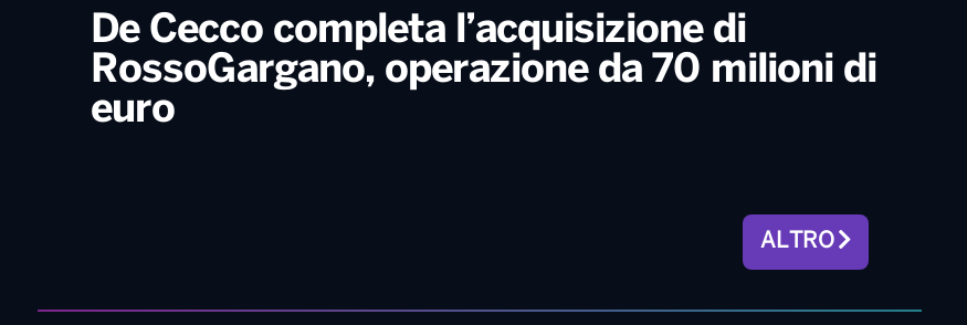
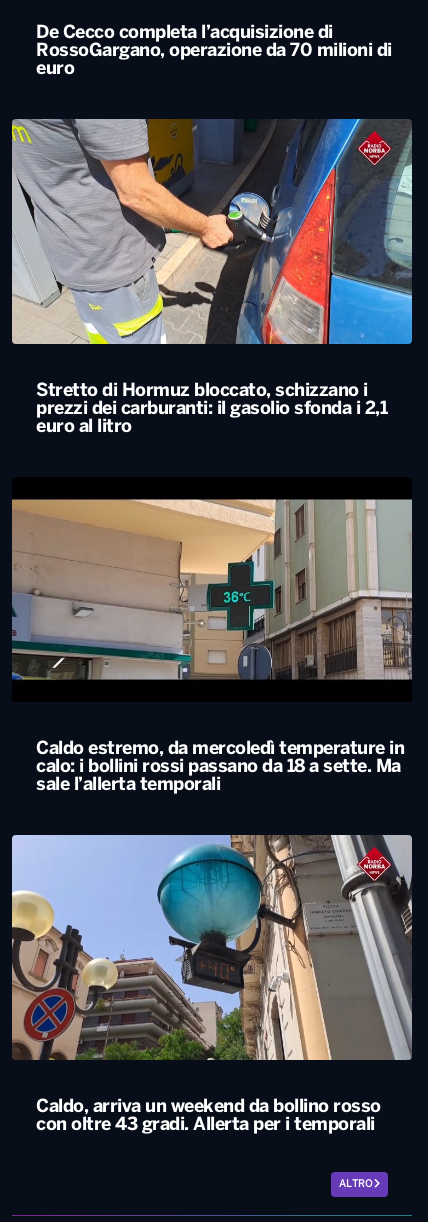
+ [image]
+ Stretto di Hormuz bloccato, schizzano i
+ prezzi dei carburanti: il gasolio sfonda i 2,1
+ euro al litro

+ [image]
+ Caldo, arriva un weekend da bollino rosso
+ con oltre 43 gradi. Allerta per i temporali

+ [image]

+ Caldo estremo, da mercoledì temperature in
+ calo: i bollini rossi passano da 18 a sette. Ma
+ sale l’allerta temporali
